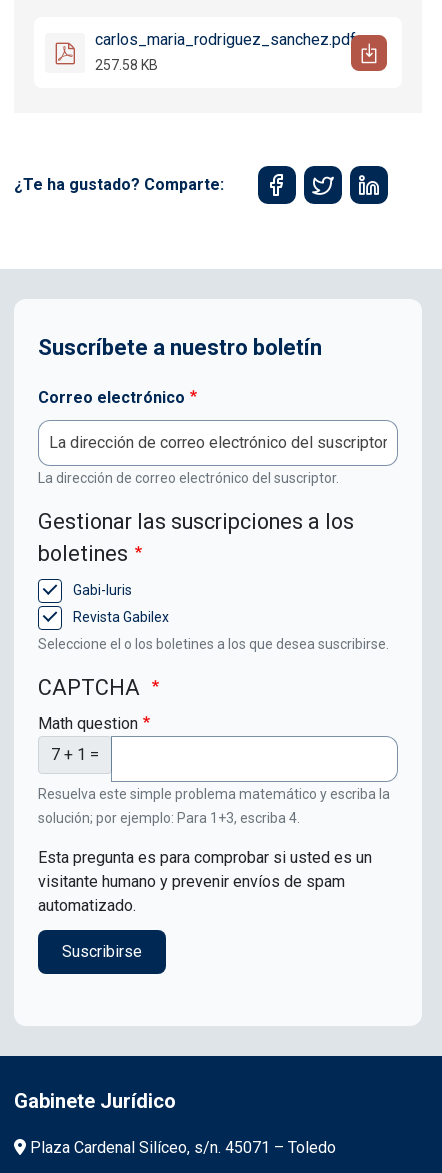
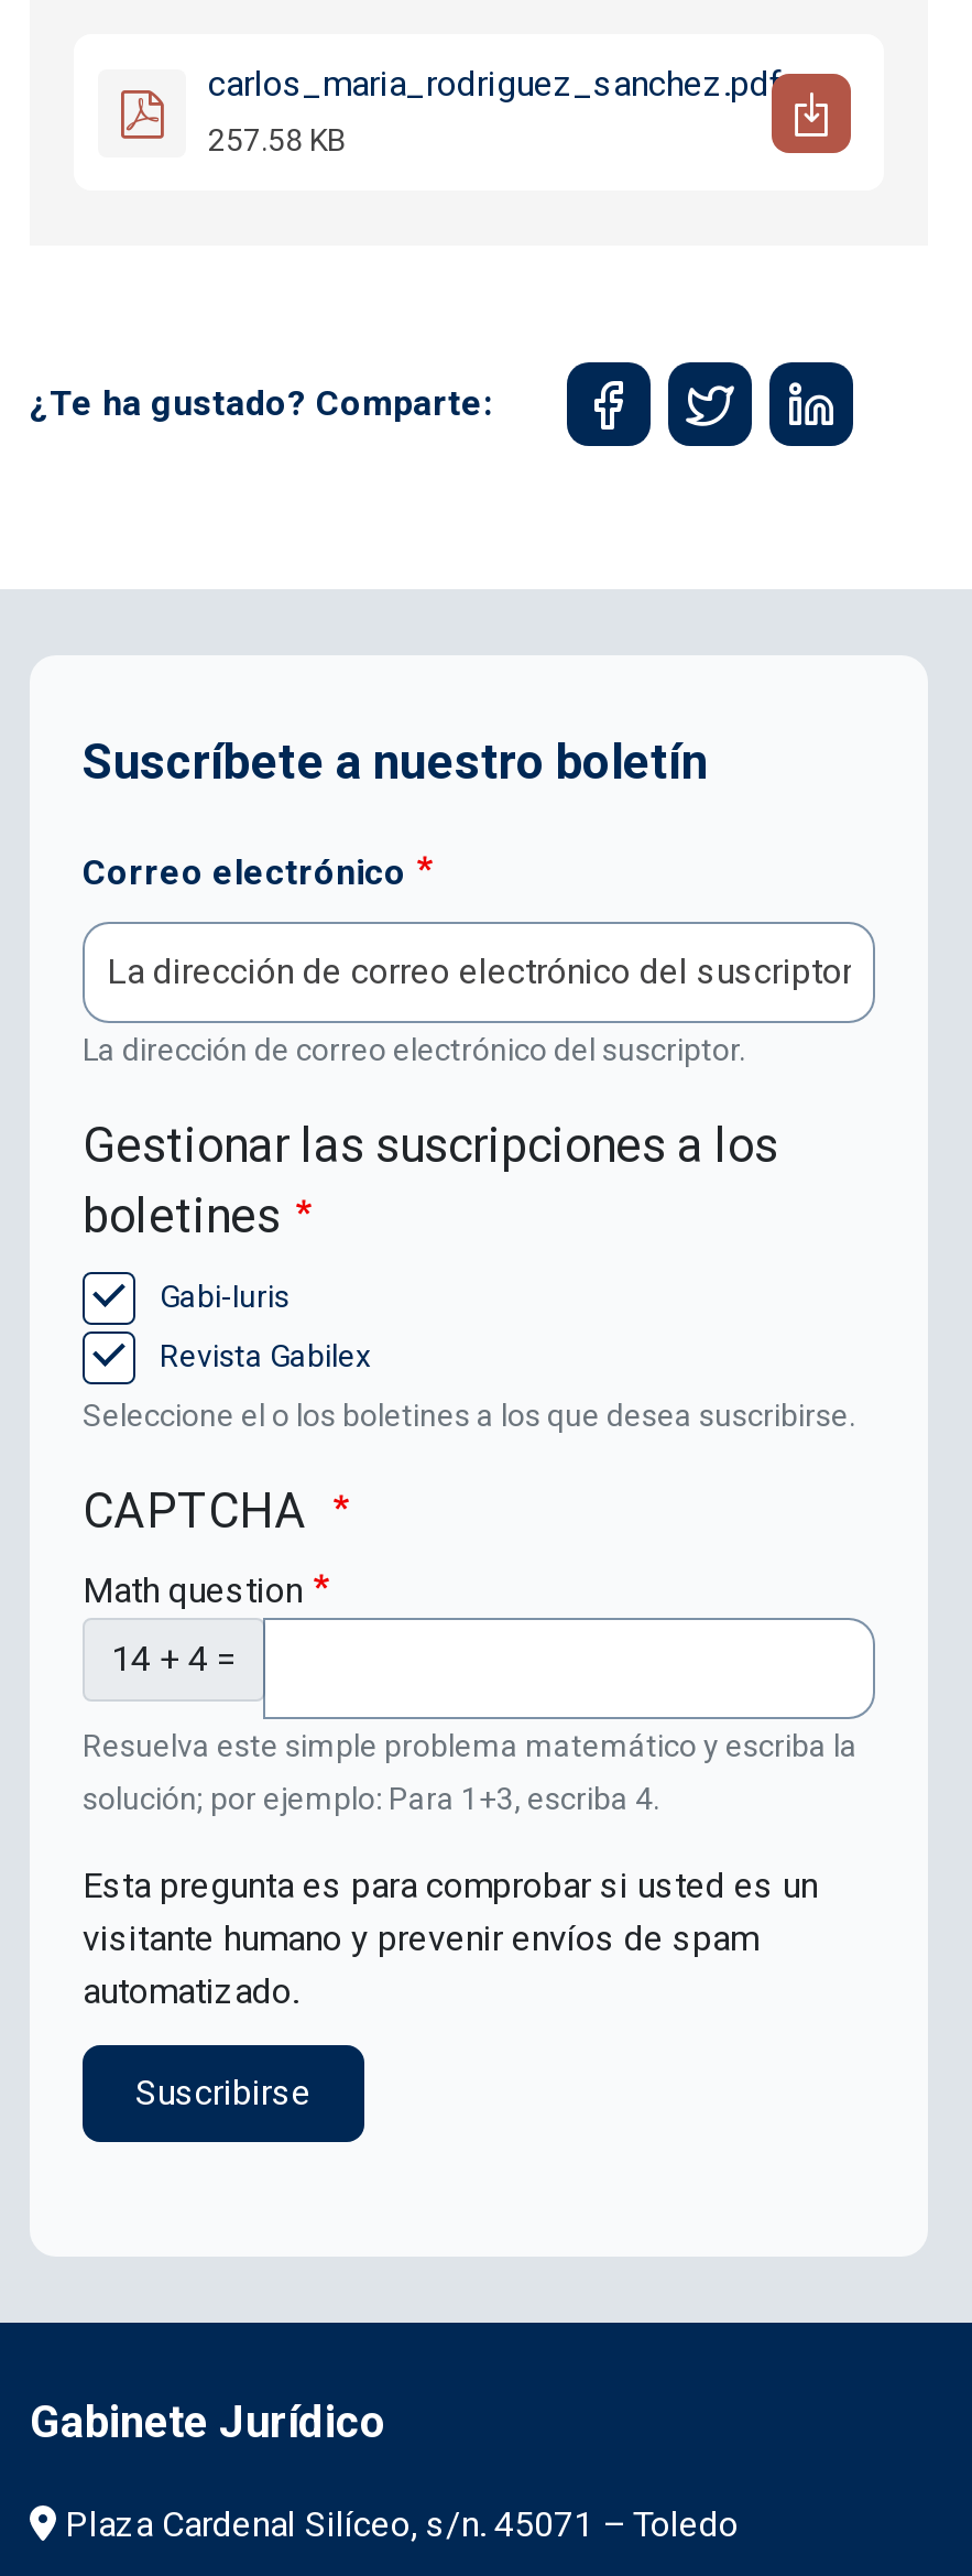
- 7 + 1 =
+ 14 + 4 =
